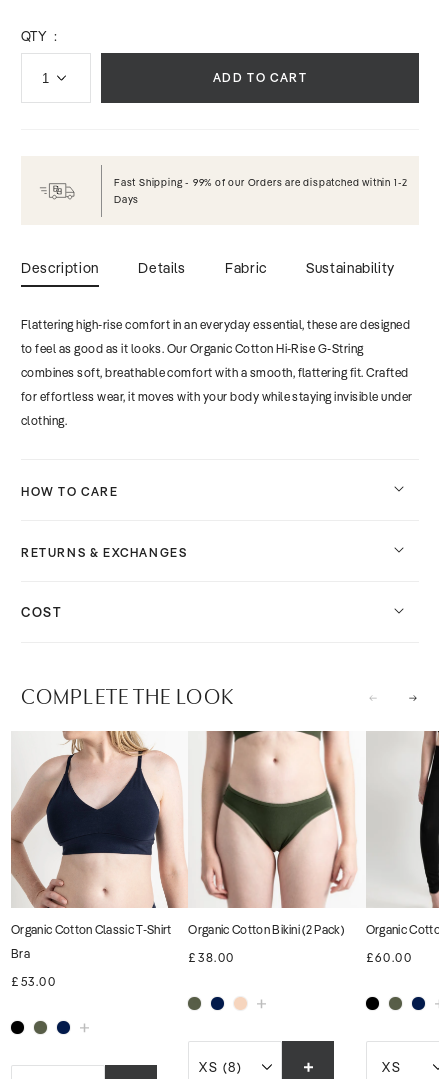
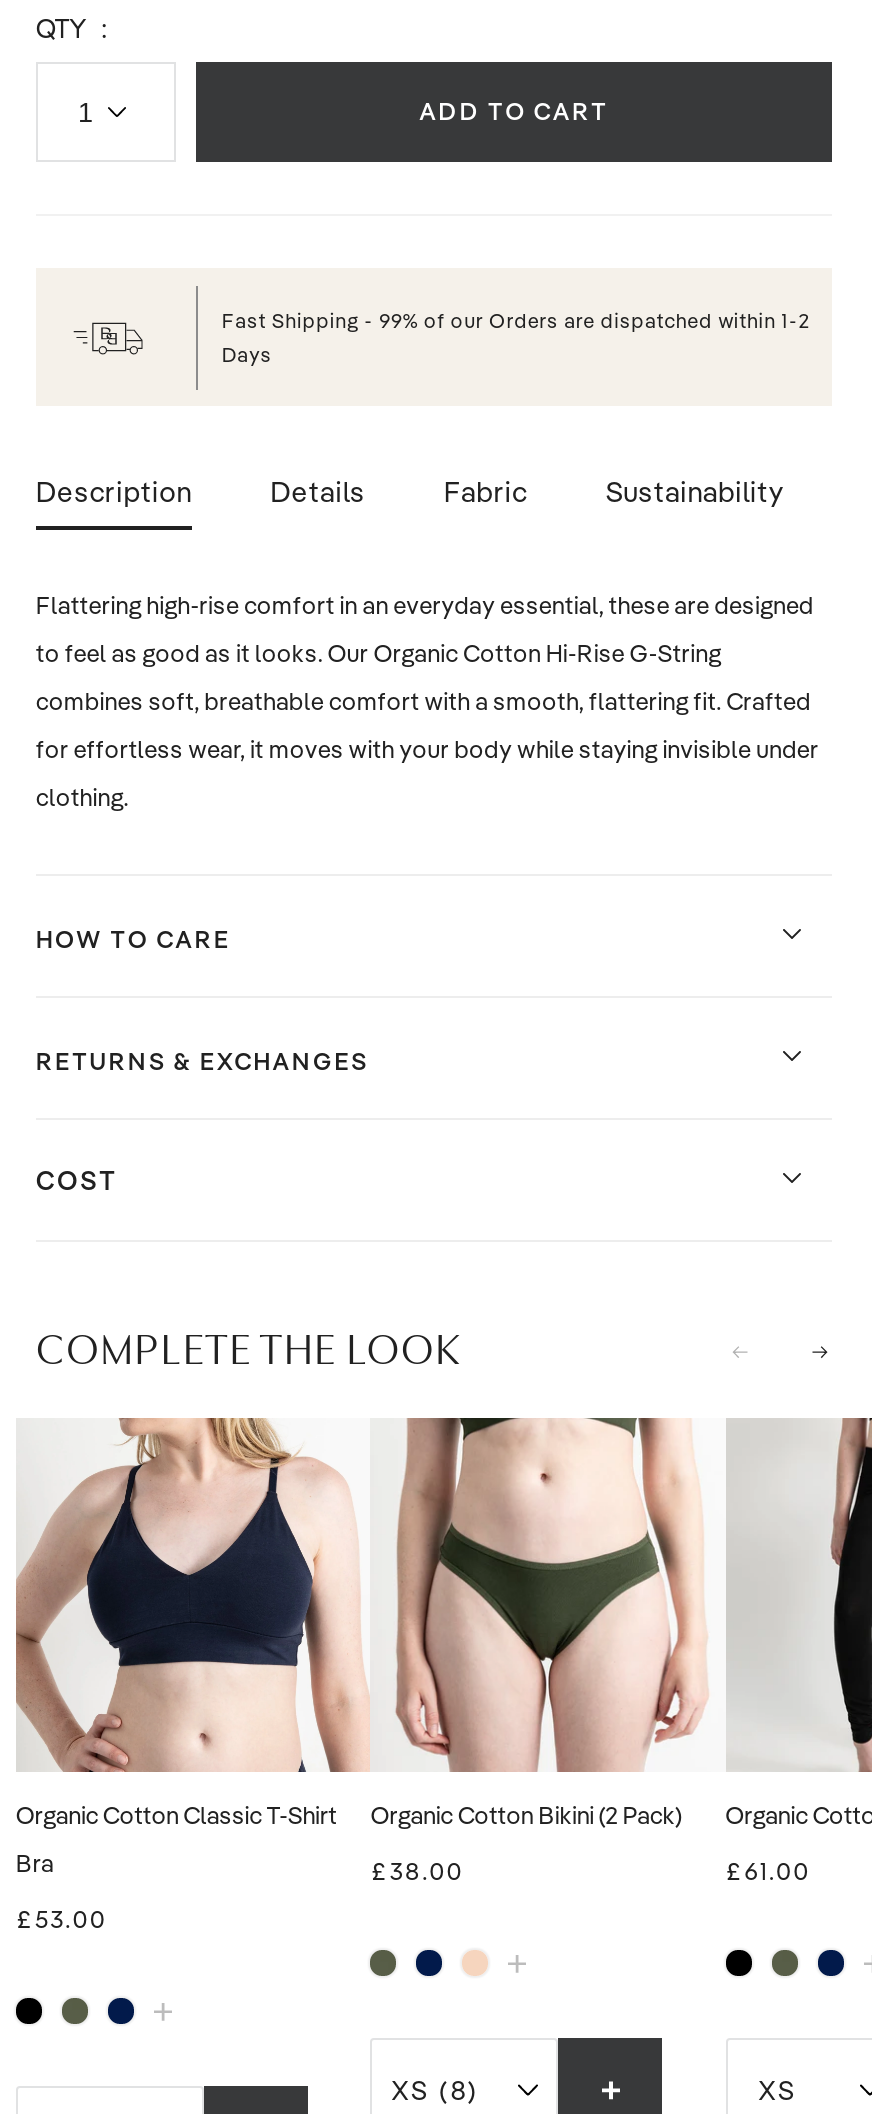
- £60.00
+ £61.00
